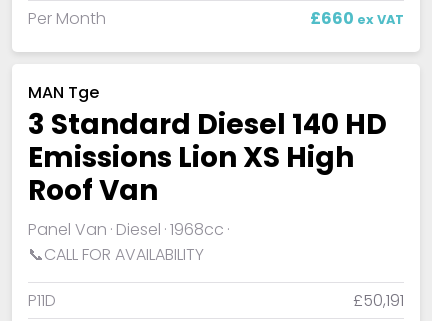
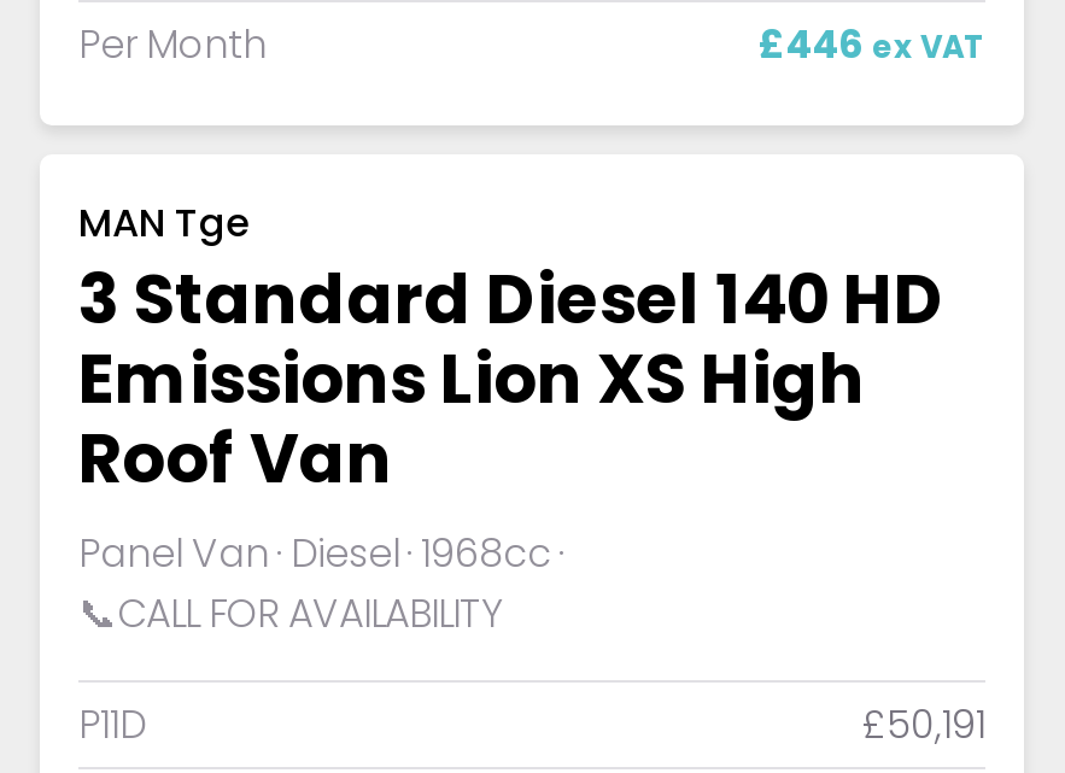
- £660 ex VAT
+ £446 ex VAT
